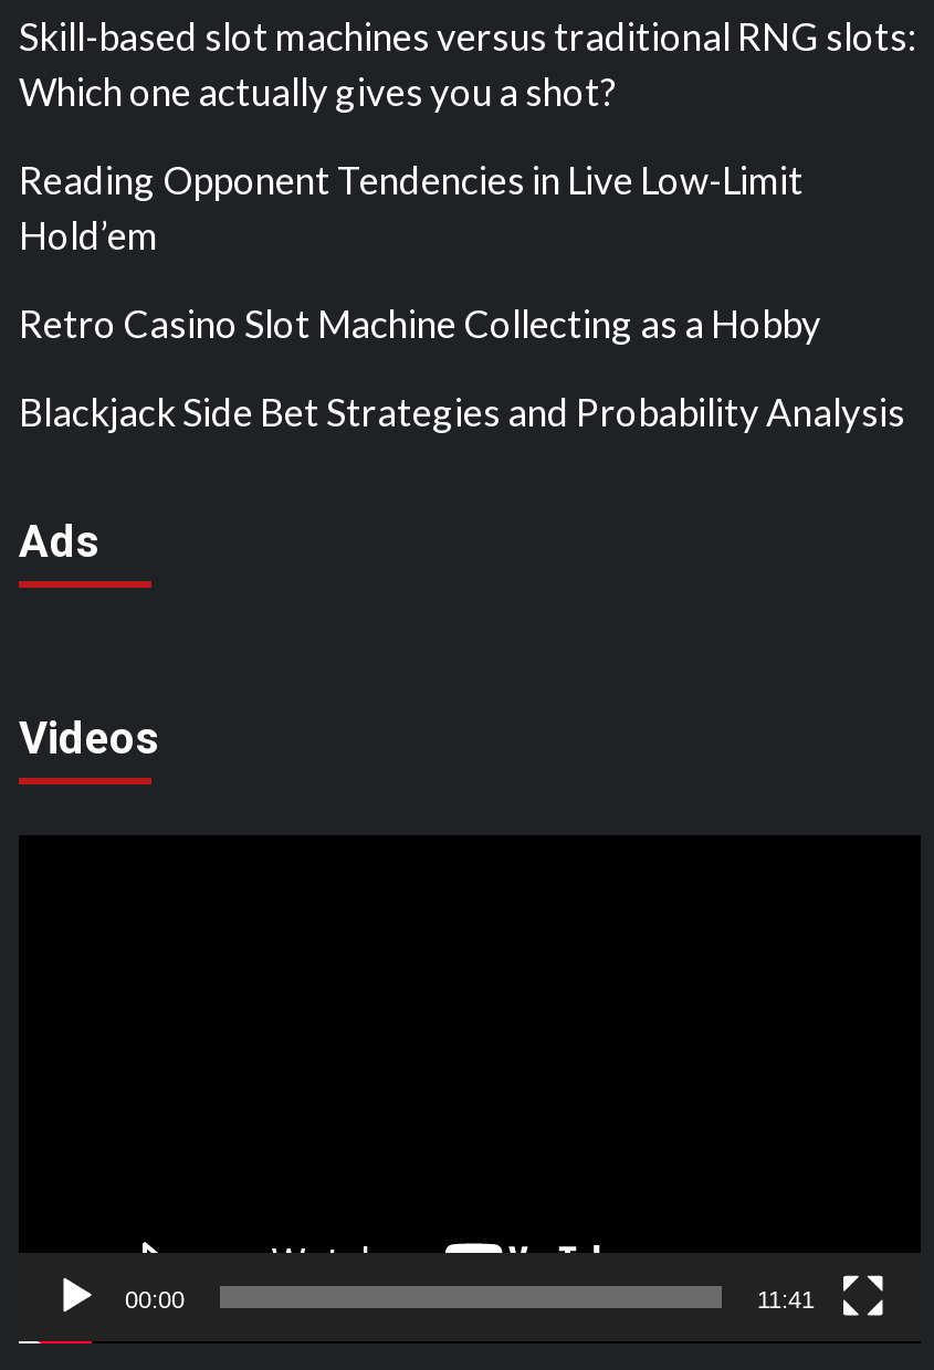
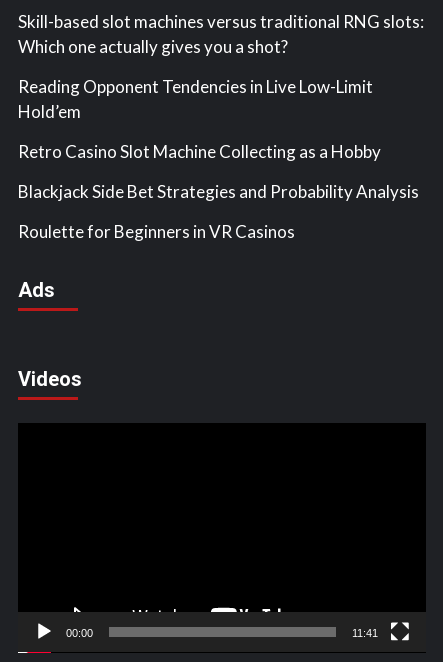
+ Roulette for Beginners in VR Casinos
